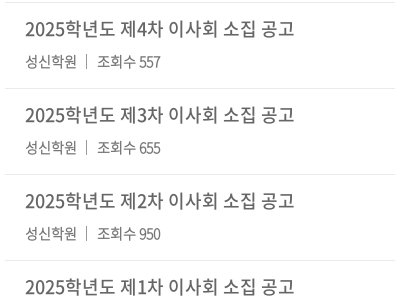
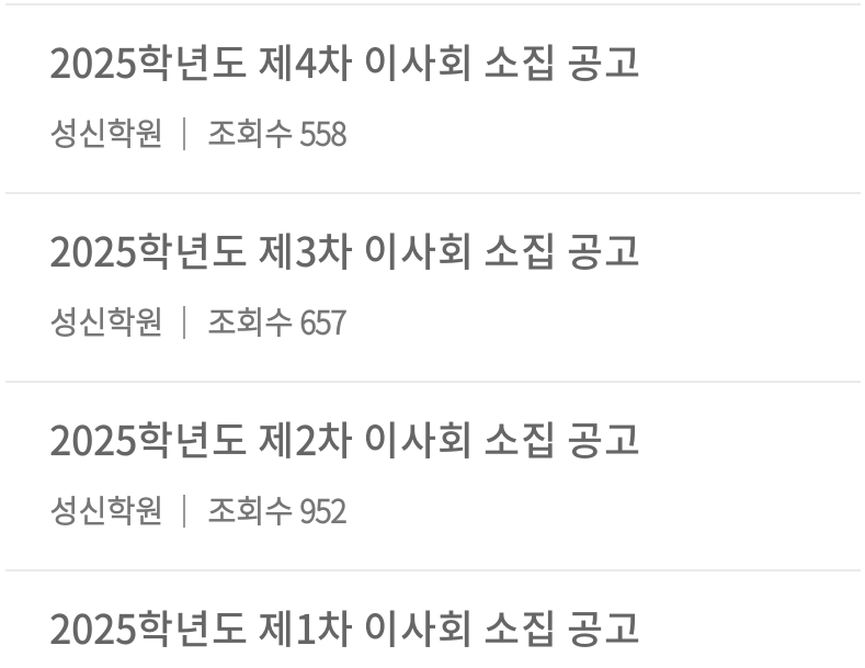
- 성신학원 조회수 557
+ 성신학원 조회수 558

- 성신학원 조회수 655
+ 성신학원 조회수 657

- 성신학원 조회수 950
+ 성신학원 조회수 952
